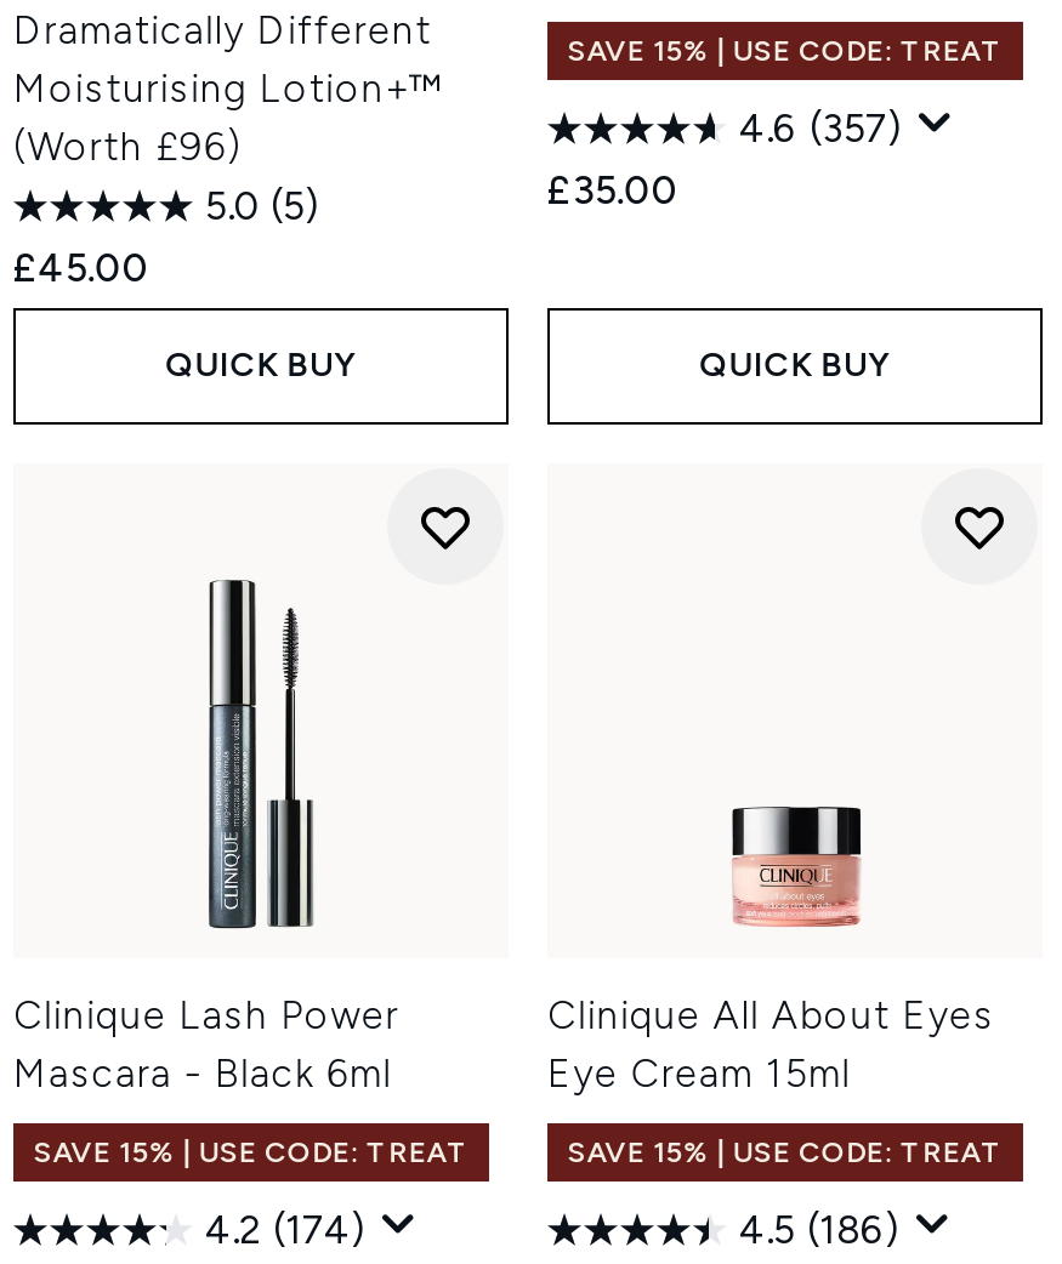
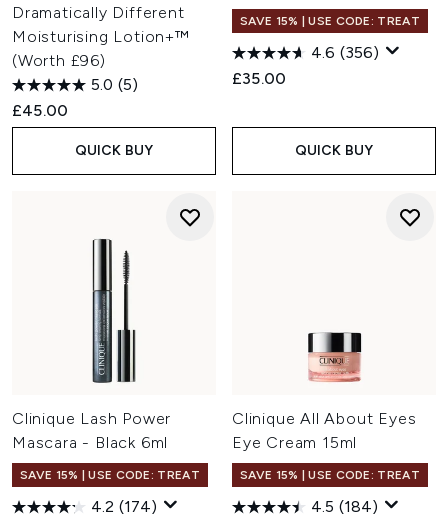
- 4.6 (357)
+ 4.6 (356)

- 4.5 (186)
+ 4.5 (184)
